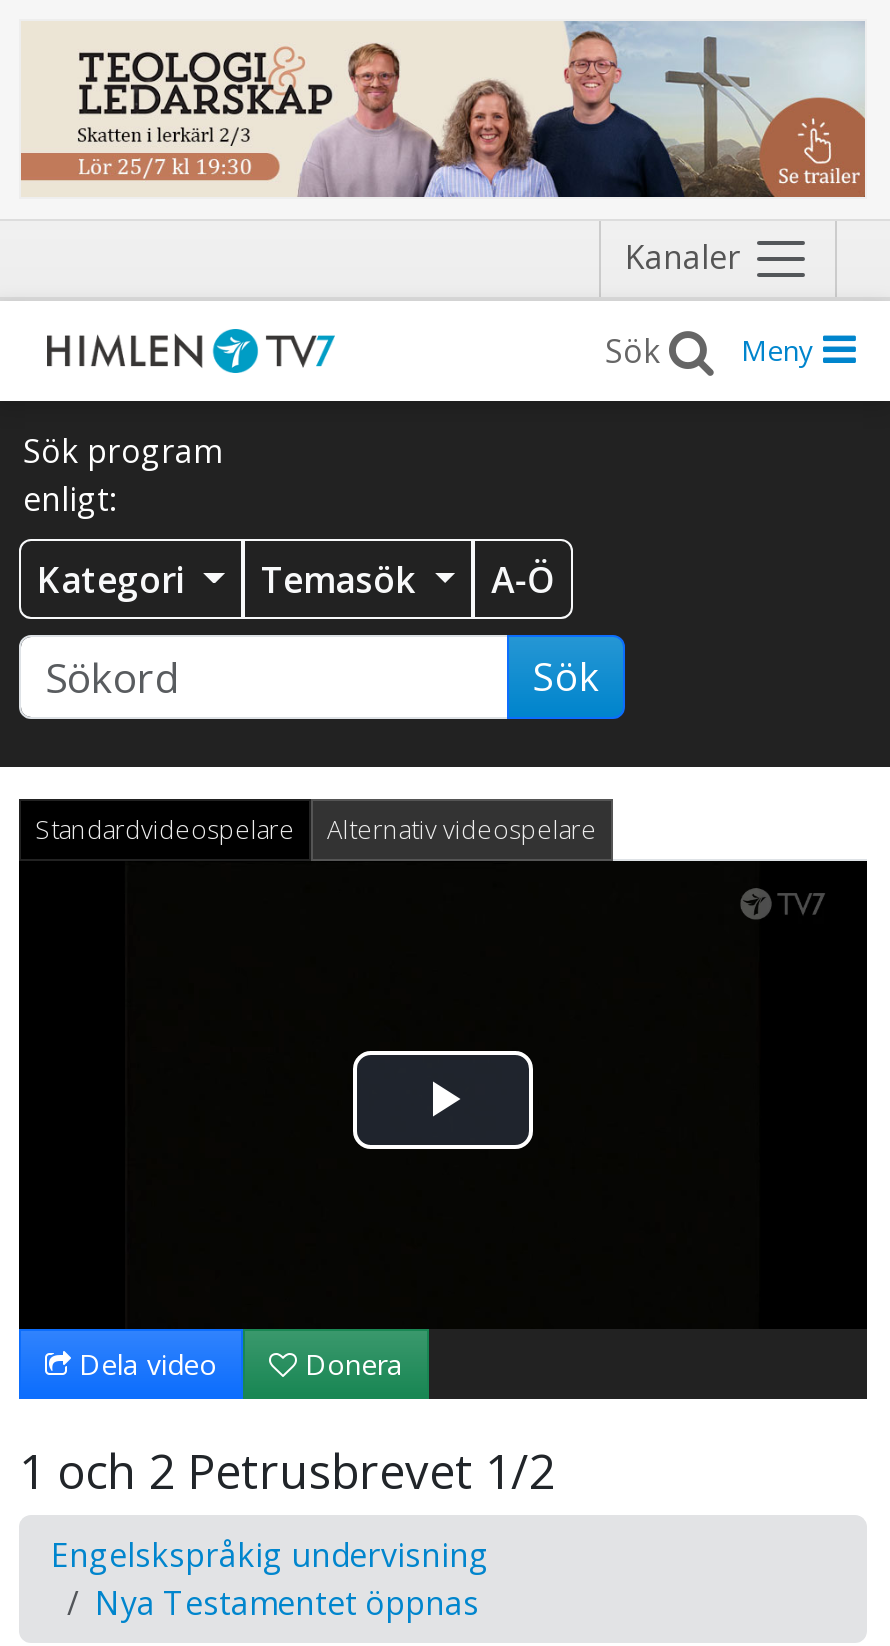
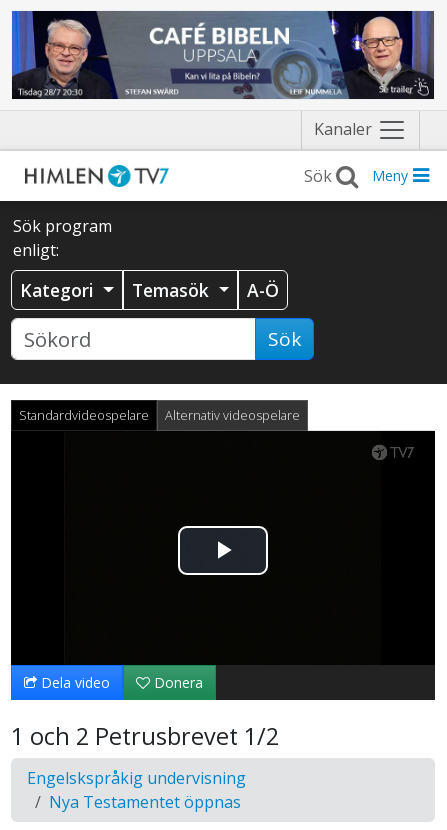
- [image]
+ [image]
